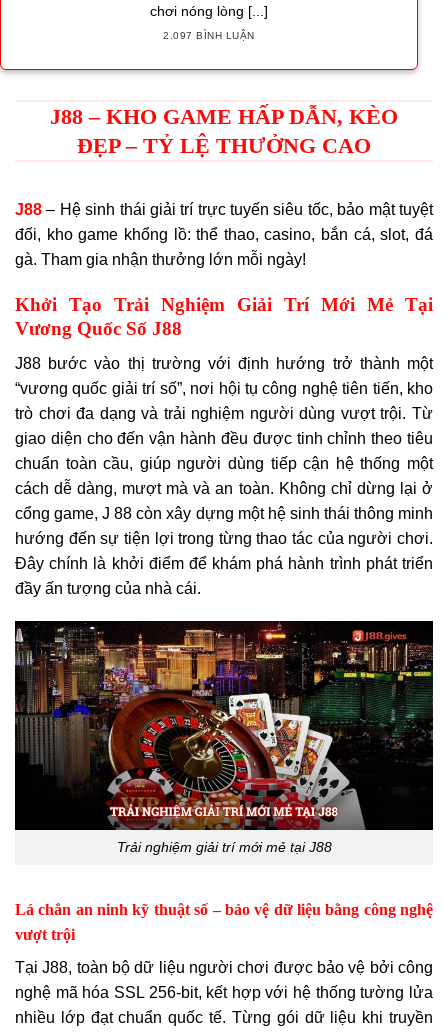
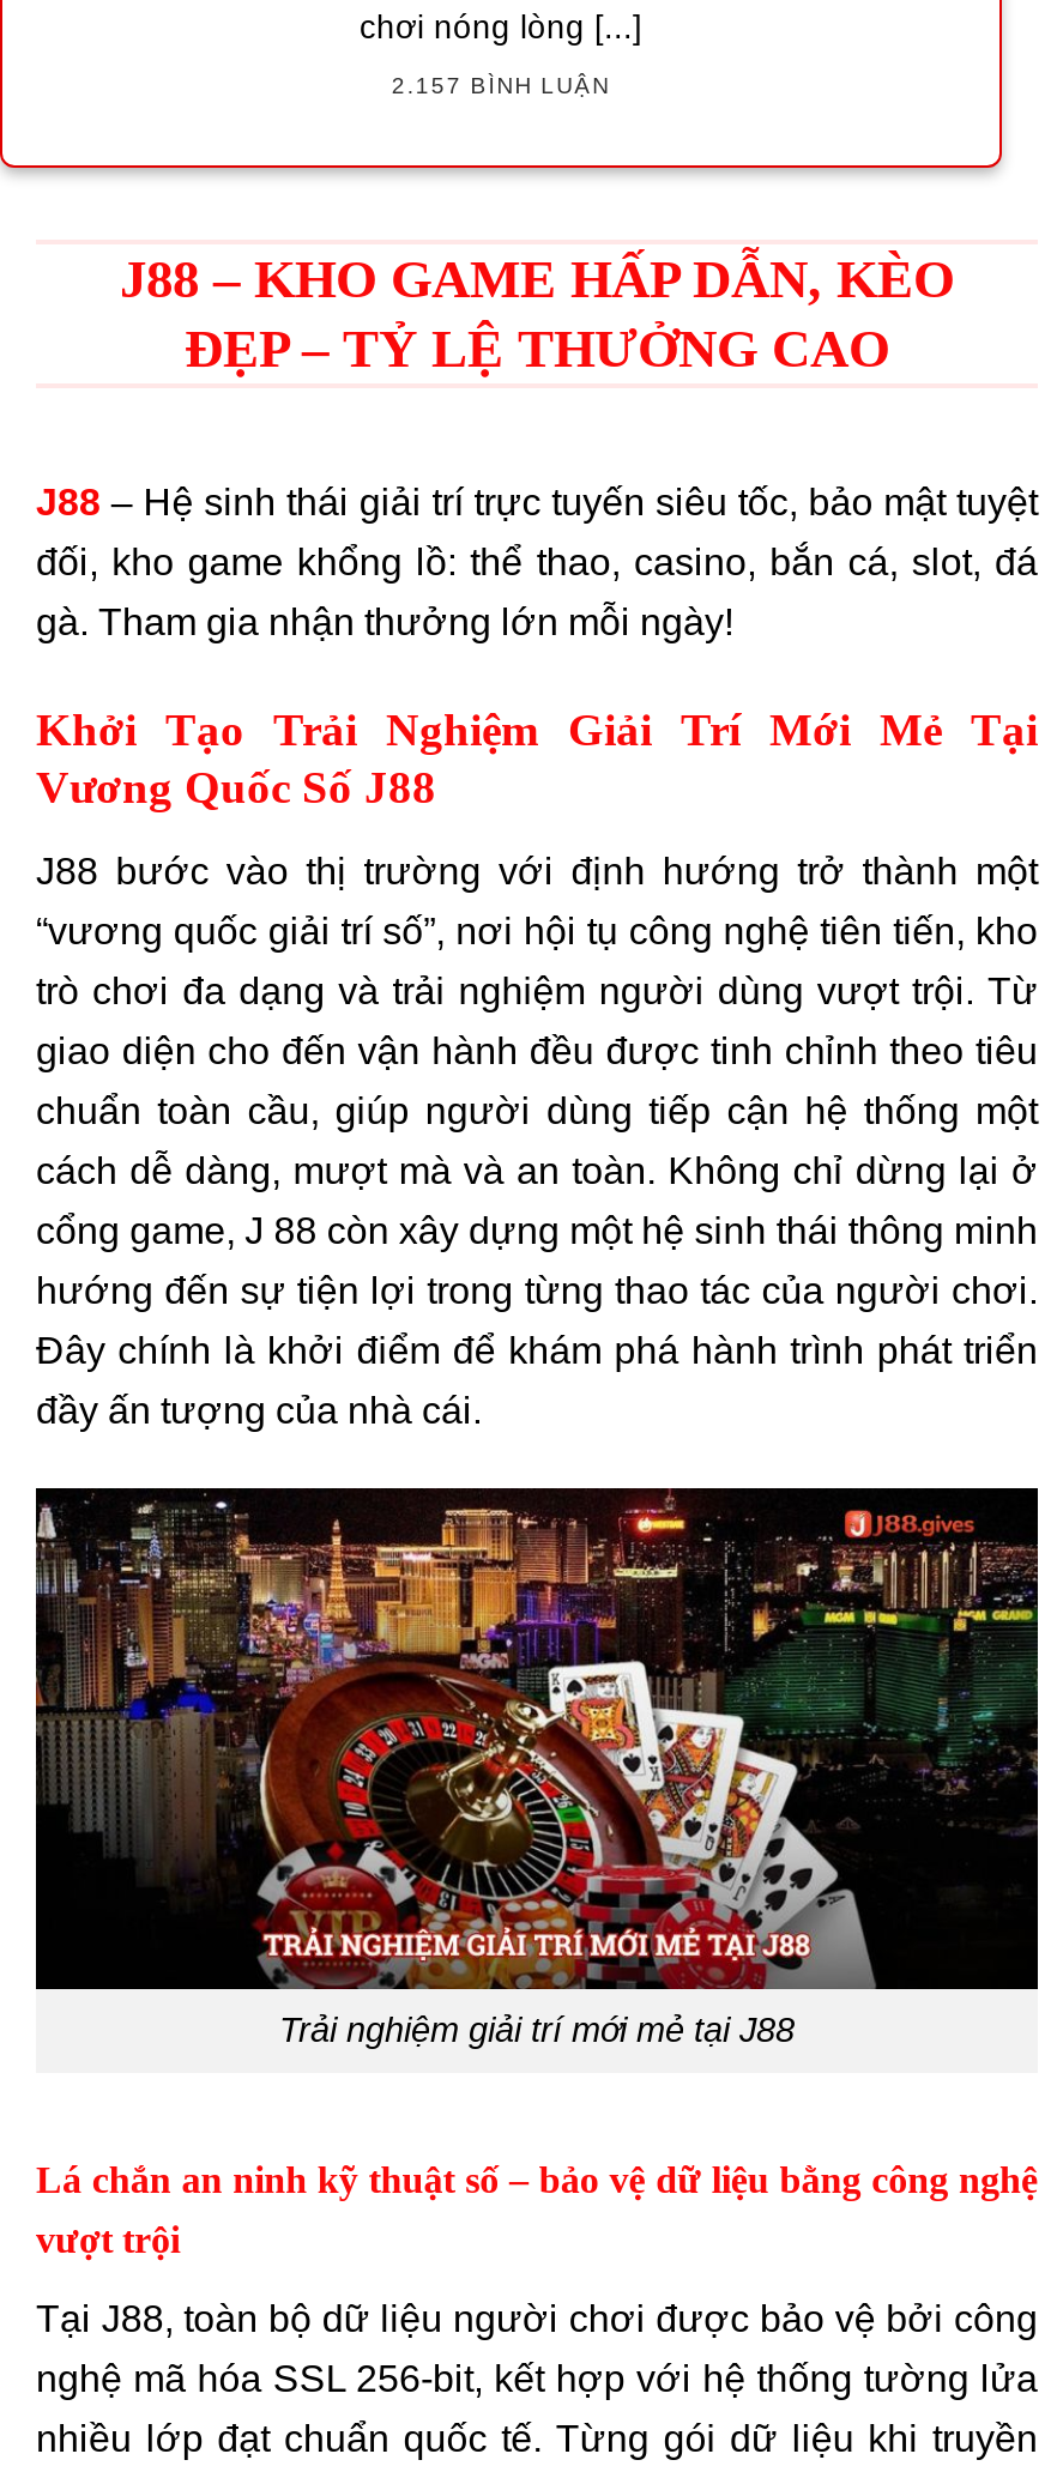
- 2.097 BÌNH LUẬN
+ 2.157 BÌNH LUẬN
